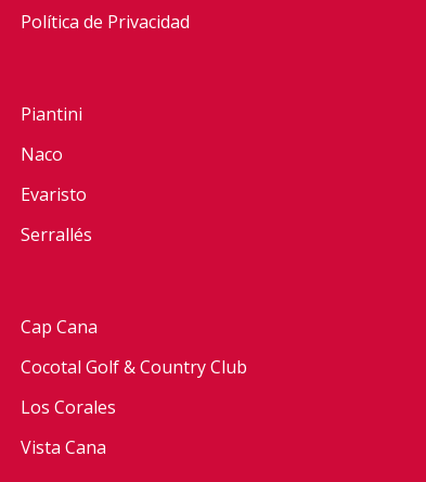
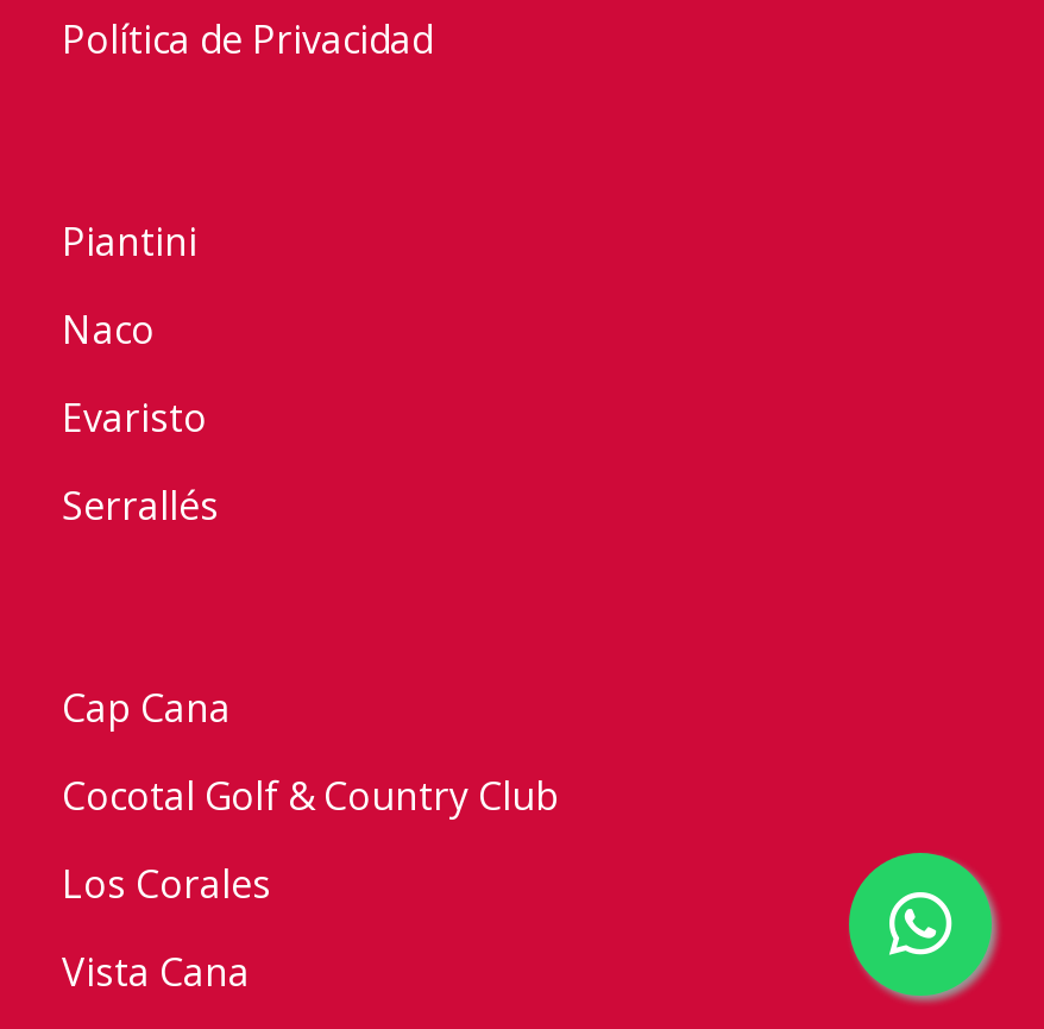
+ [image]
